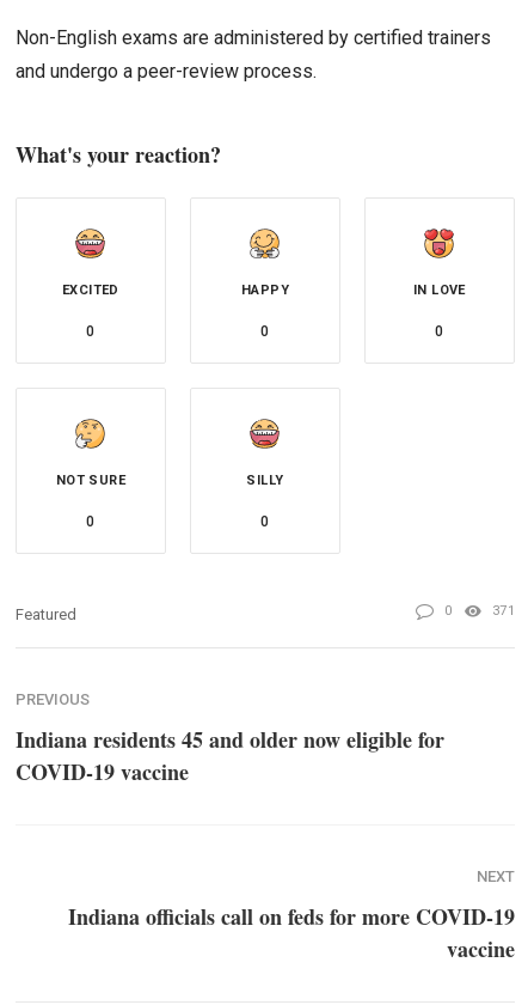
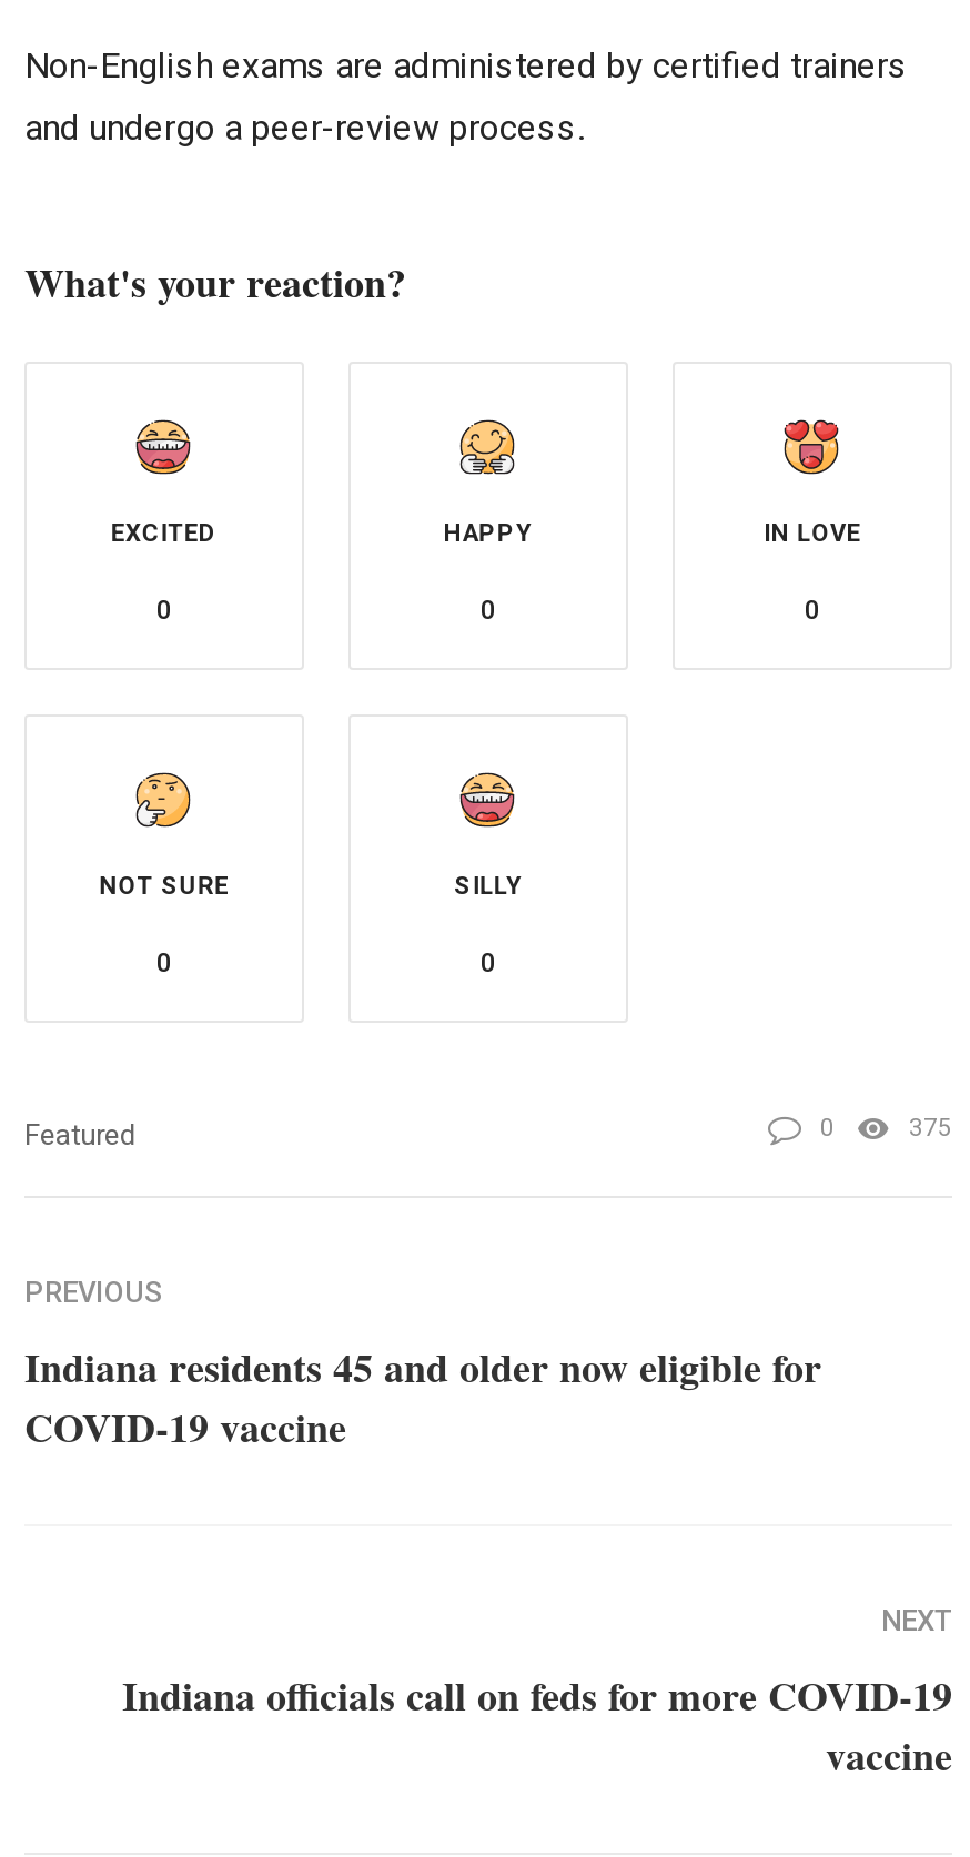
- 371
+ 375
